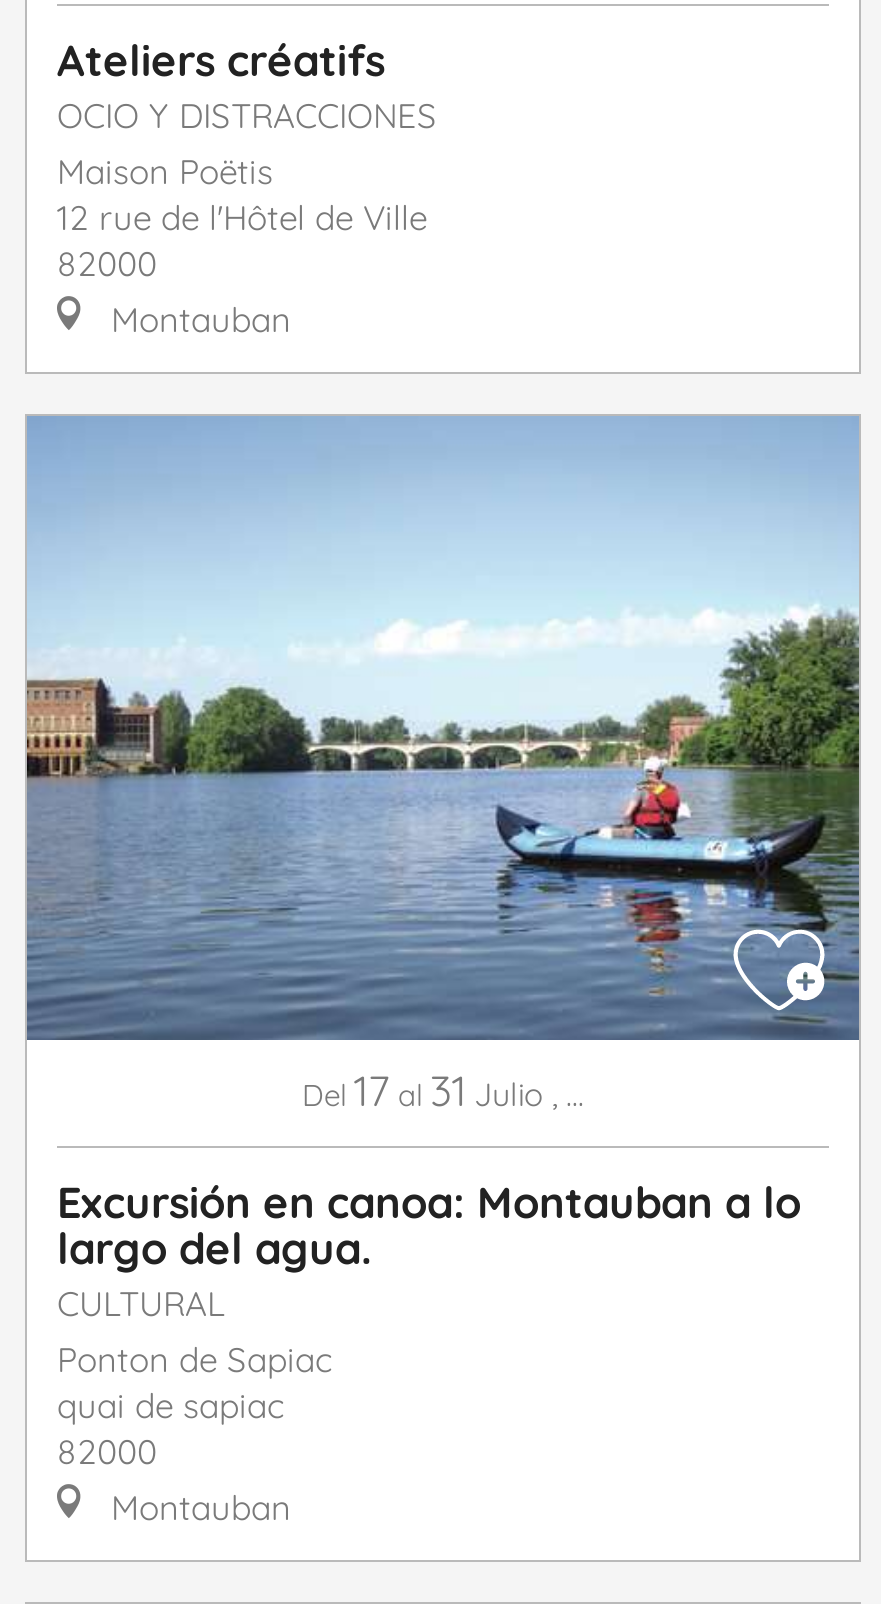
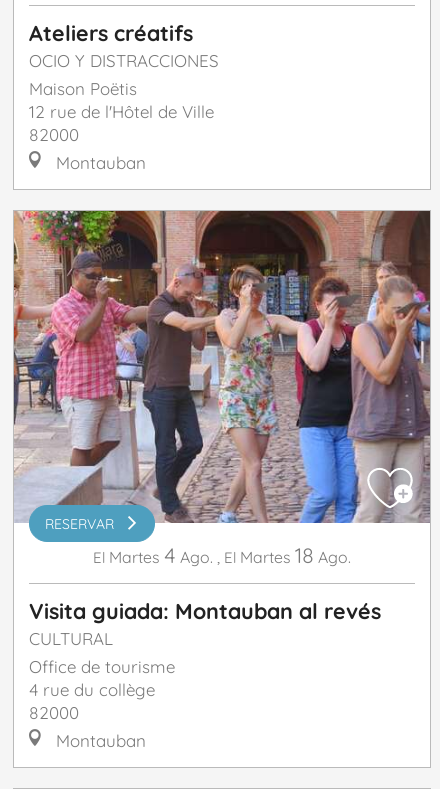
- [image]
- Del 17 al 31 Julio,...
+ [image]
+ RESERVAR
+ El Martes 4 Ago., El Martes 18 Ago.

- Excursión en canoa: Montauban a lo
- largo del agua.
+ Visita guiada: Montauban al revés

- Ponton de Sapiac
- quai de sapiac
+ Office de tourisme
+ 4 rue du collège
